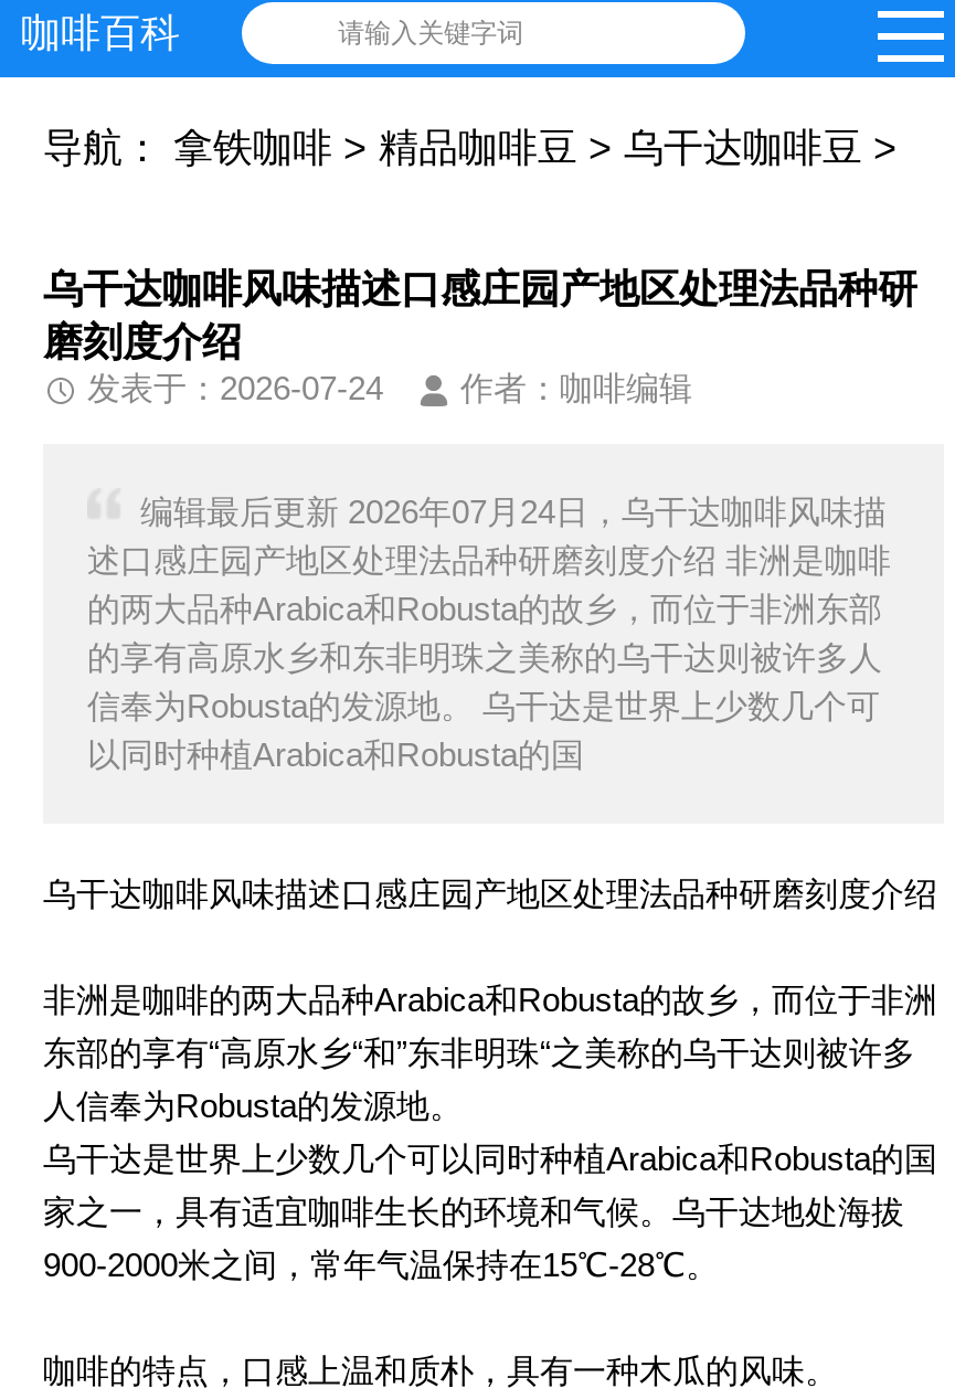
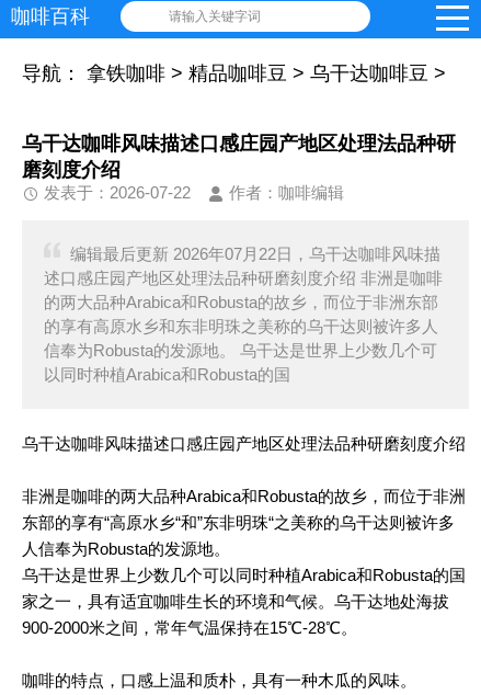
- 发表于：2026-07-24
+ 发表于：2026-07-22

- 编辑最后更新 2026年07月24日，乌干达咖啡风味描
+ 编辑最后更新 2026年07月22日，乌干达咖啡风味描
